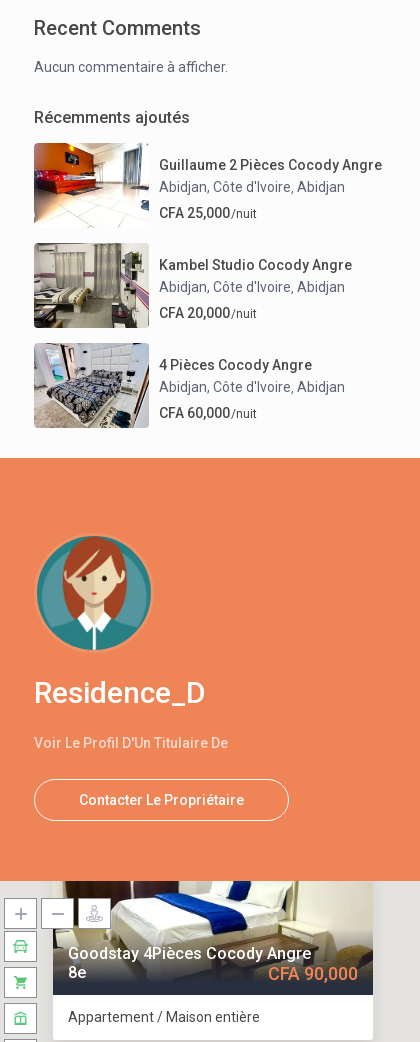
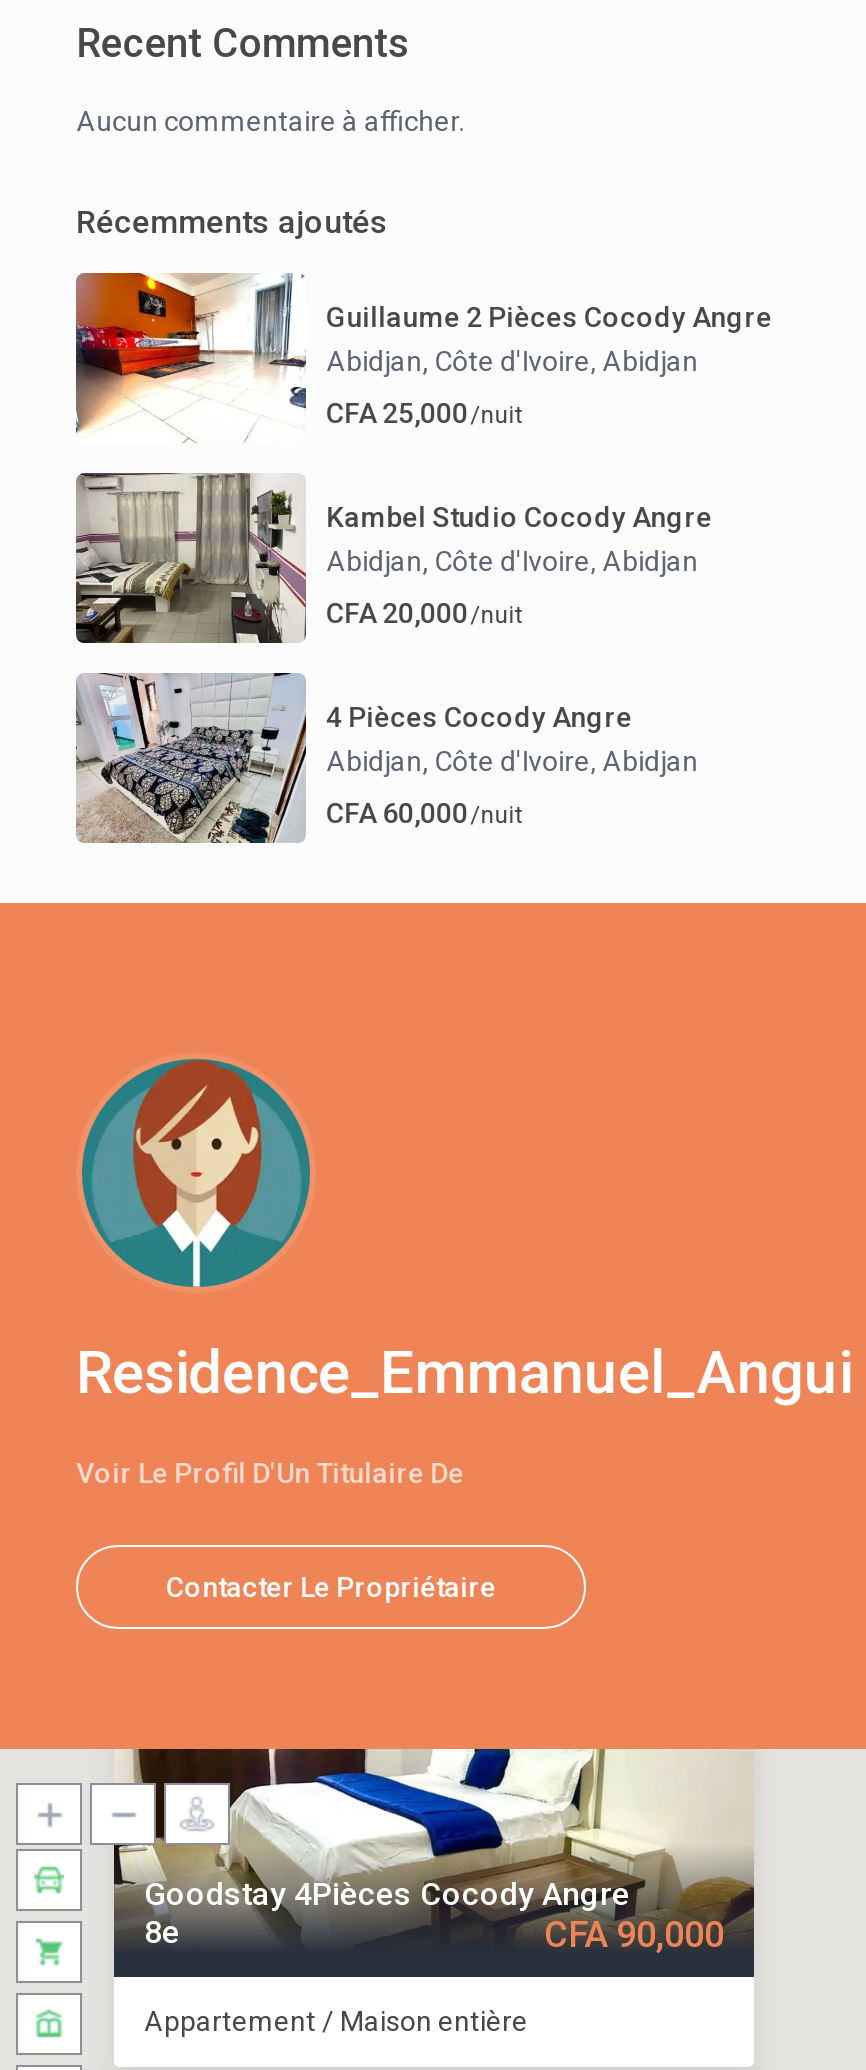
- Residence_D
+ Residence_Emmanuel_Angui
